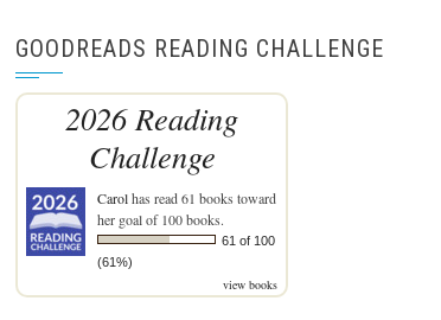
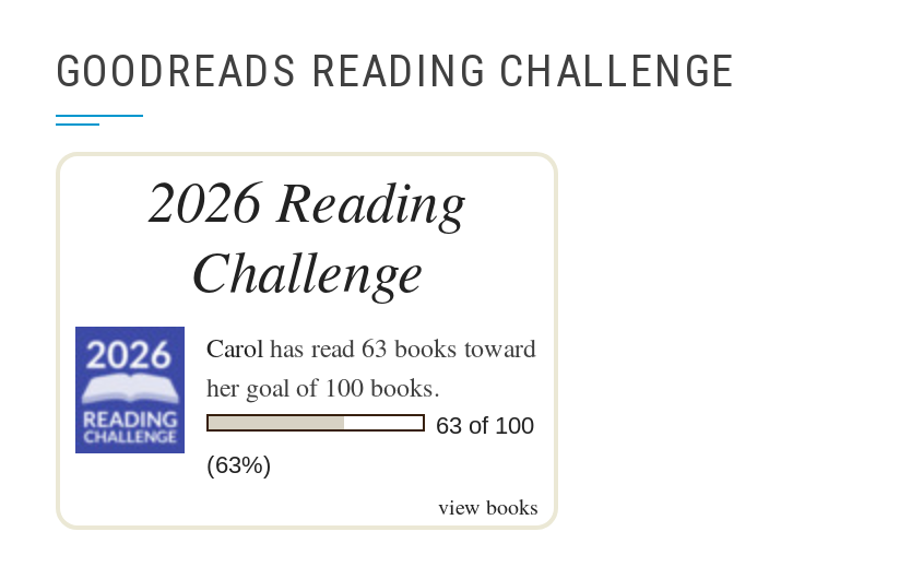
- Carol has read 61 books toward
+ Carol has read 63 books toward

- 61 of 100
+ 63 of 100

- (61%)
+ (63%)
